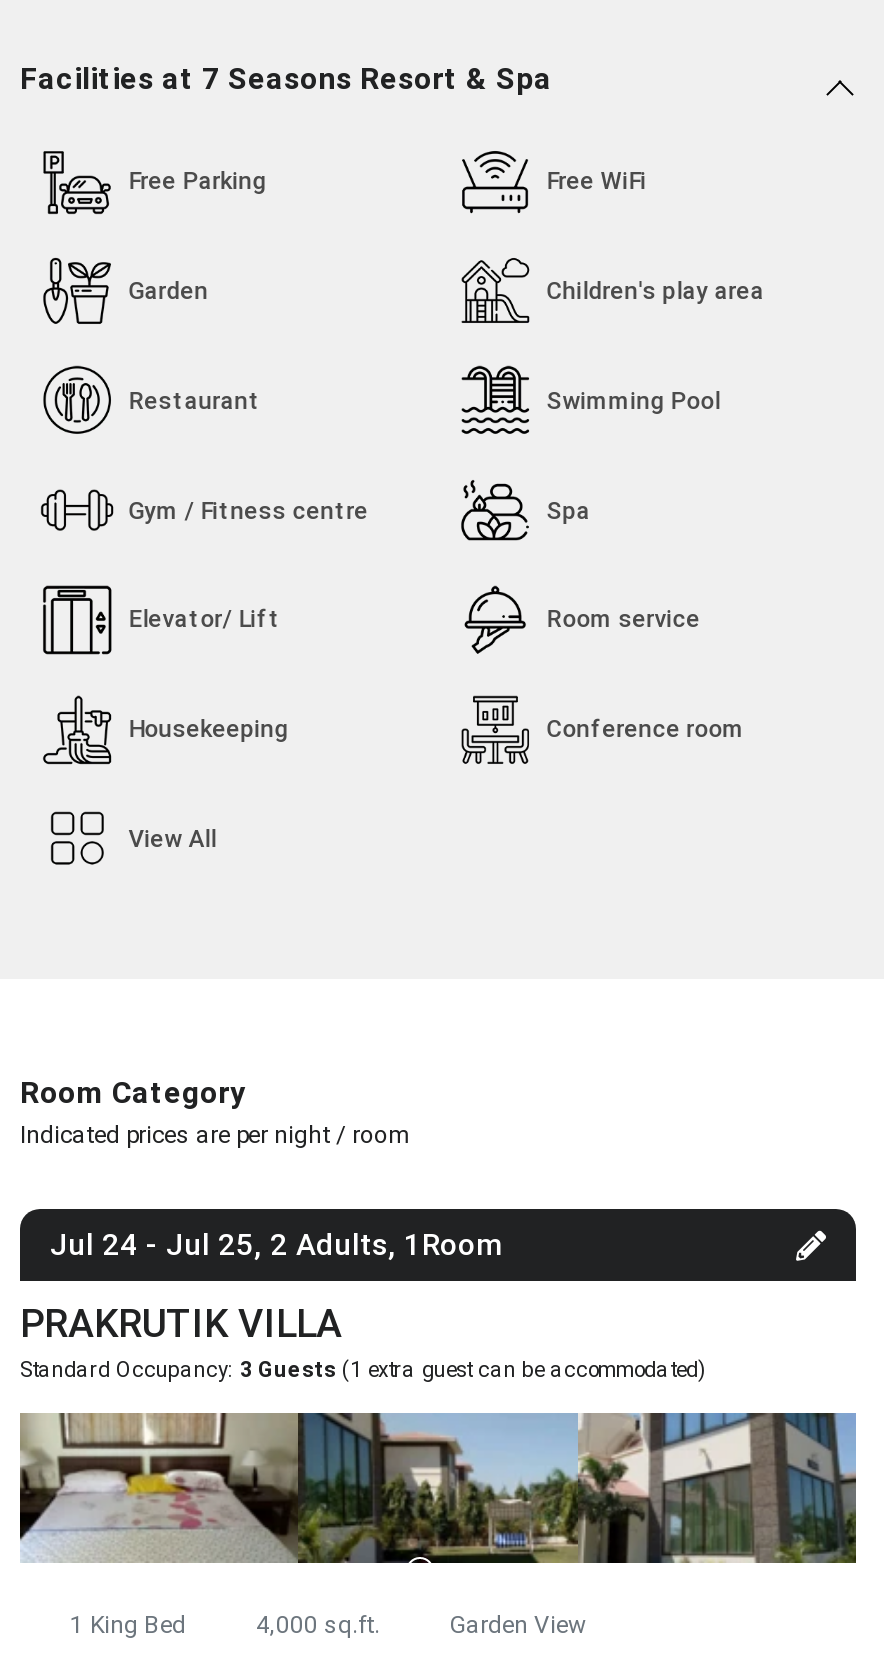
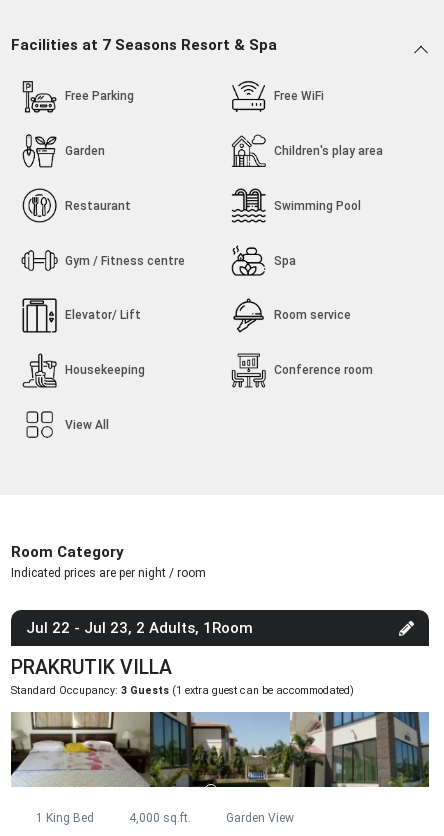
- Jul 24 - Jul 25, 2 Adults, 1Room
+ Jul 22 - Jul 23, 2 Adults, 1Room
